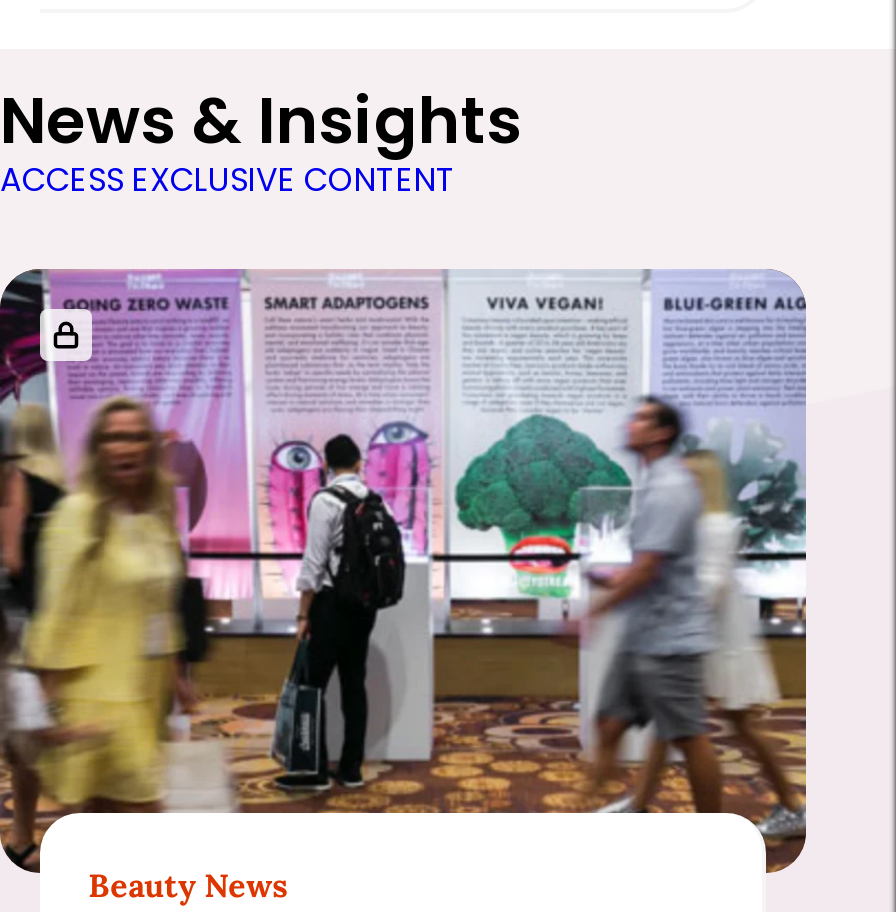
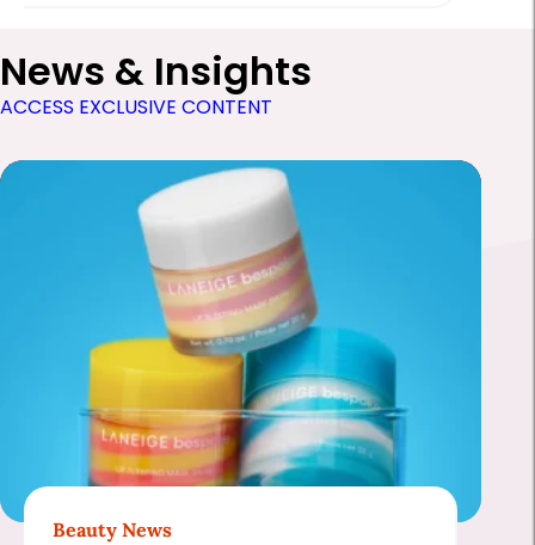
- [image]
+ [image]
